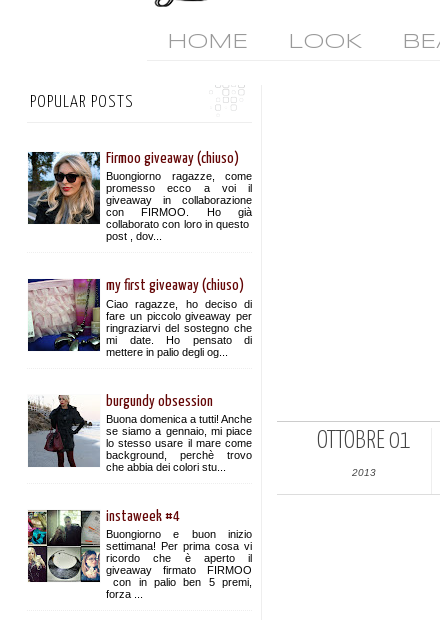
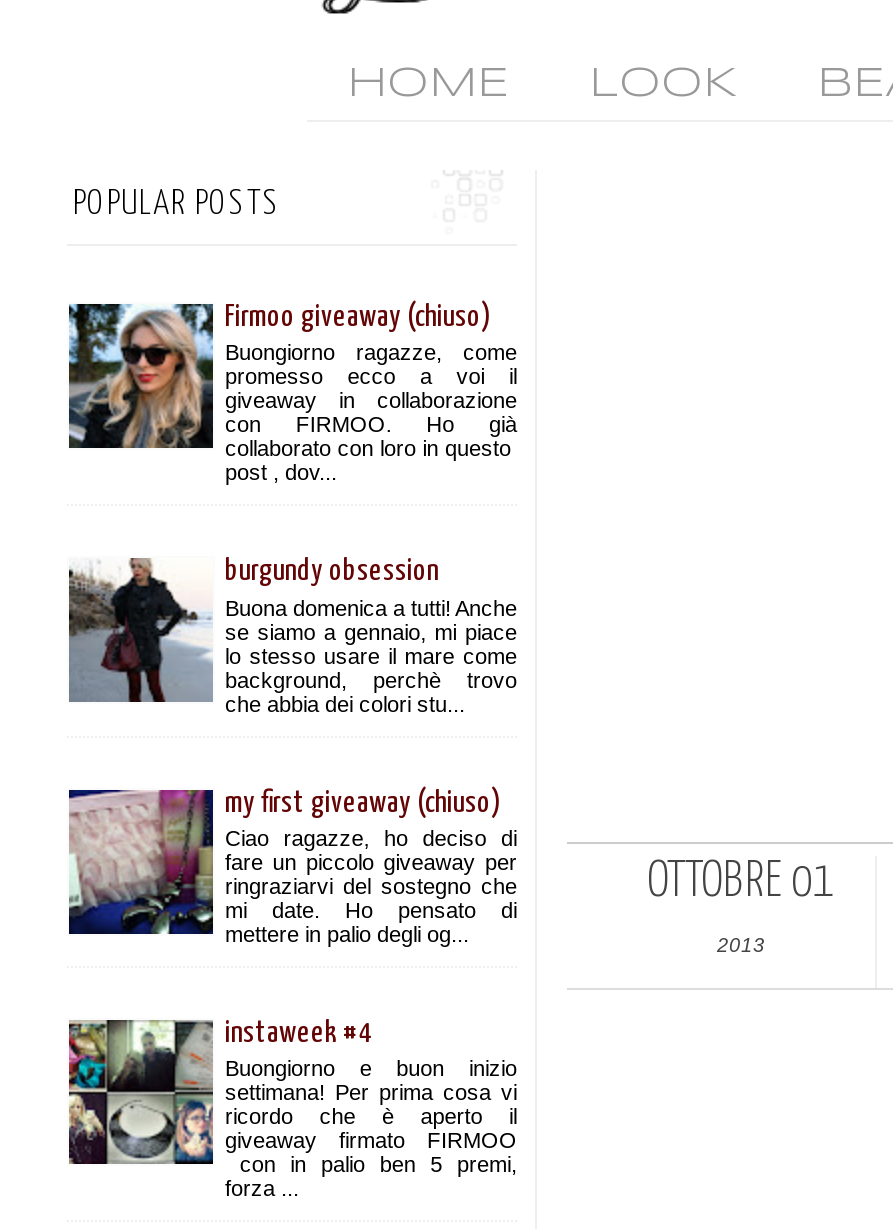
moved down: [image] | my first giveaway (chiuso) | Ciao ragazze, ho deciso di | fare un piccolo giveaway per | ringraziarvi del sostegno che | mi date. Ho pensato di | mettere in palio degli og...

moved up: [image] | burgundy obsession | Buona domenica a tutti! Anche | se siamo a gennaio, mi piace | lo stesso usare il mare come | background, perchè trovo | che abbia dei colori stu...
